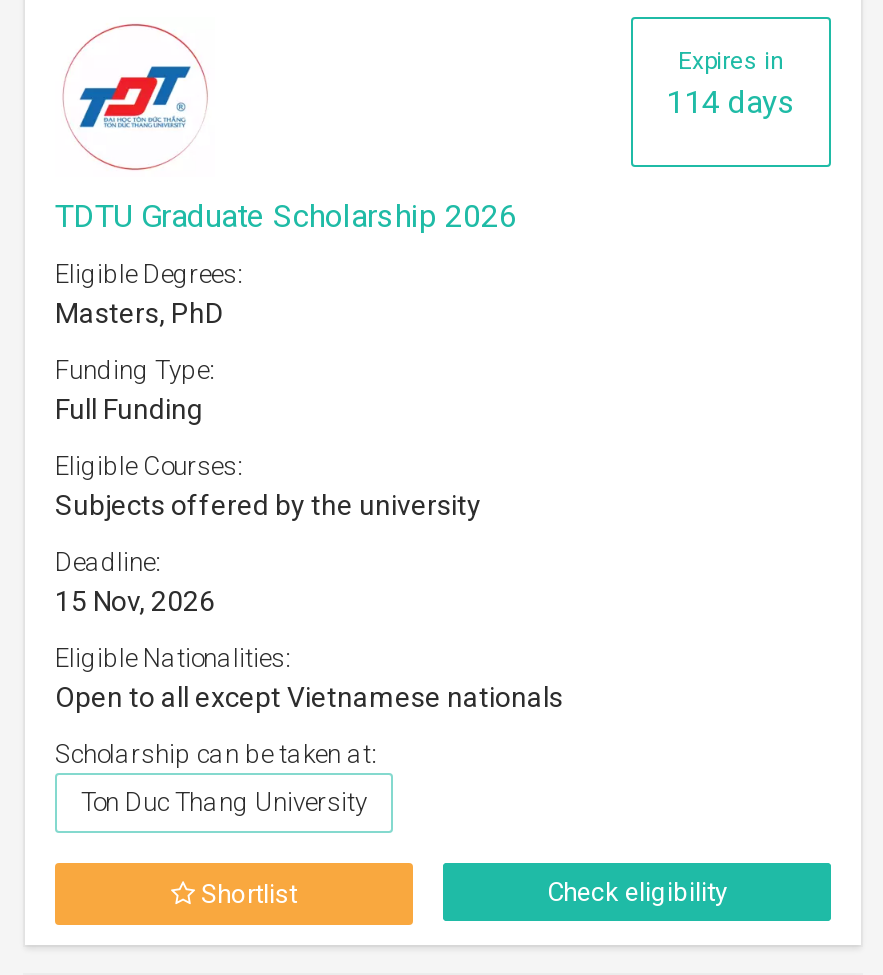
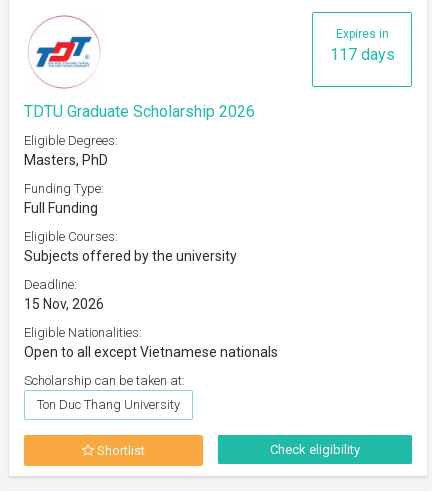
- 114 days
+ 117 days
